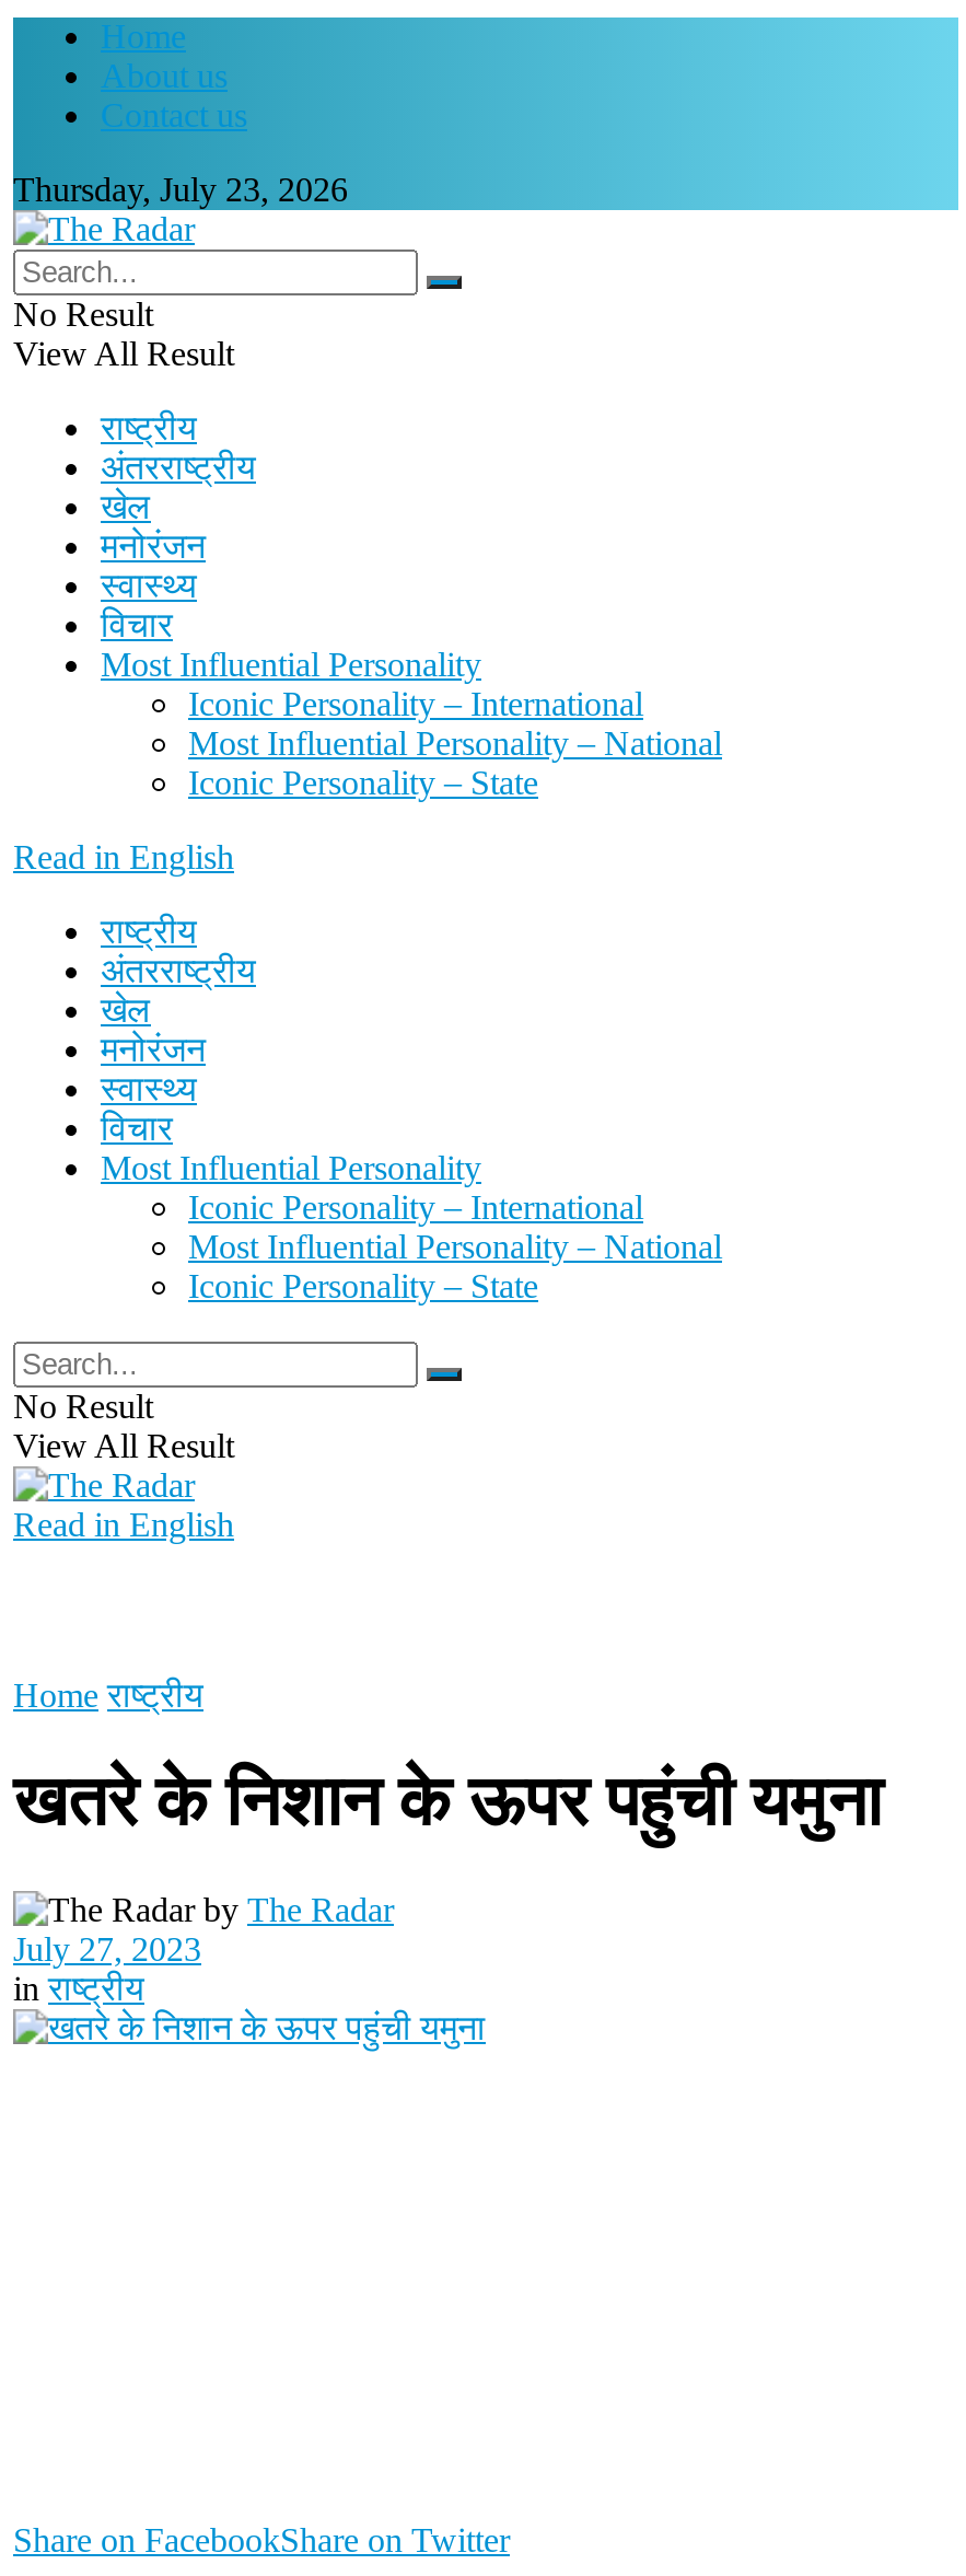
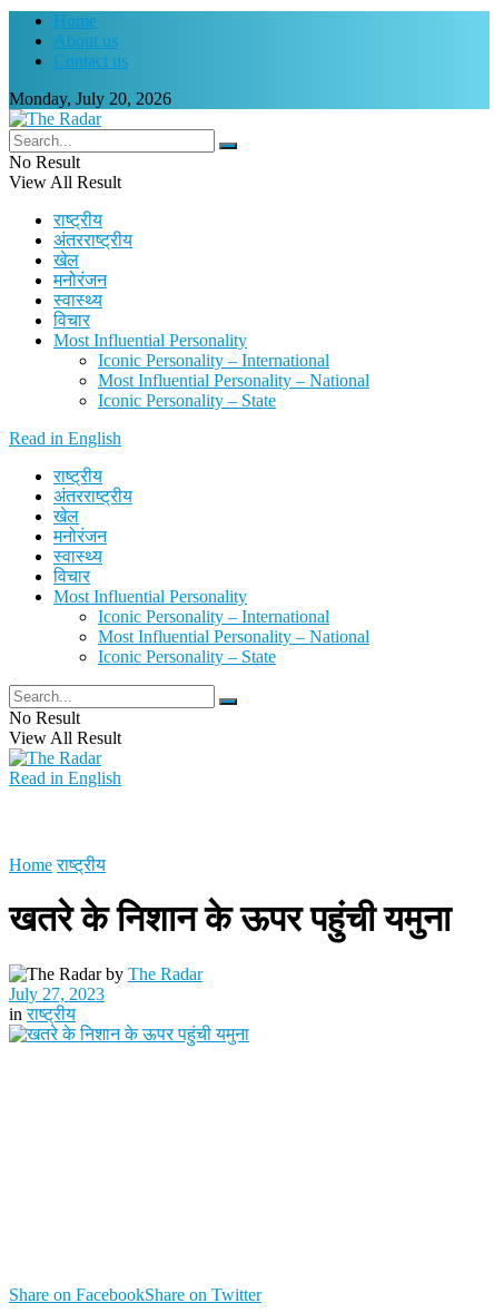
- Thursday, July 23, 2026
+ Monday, July 20, 2026
